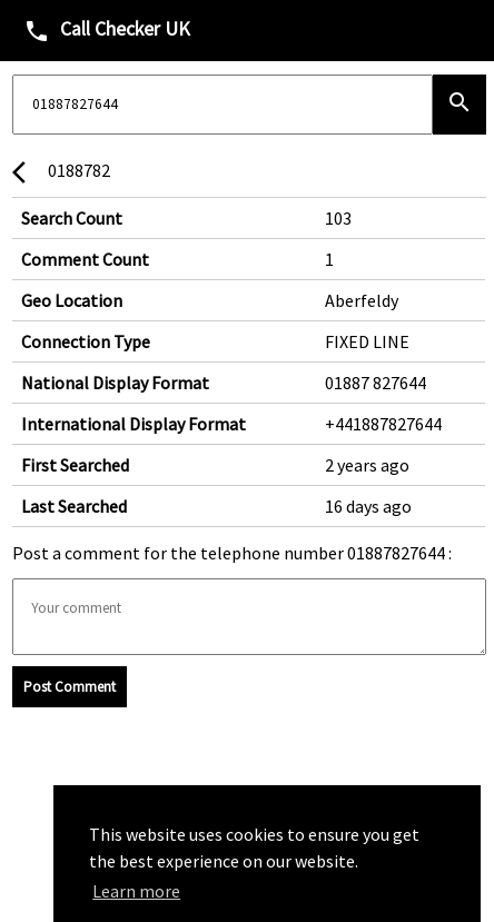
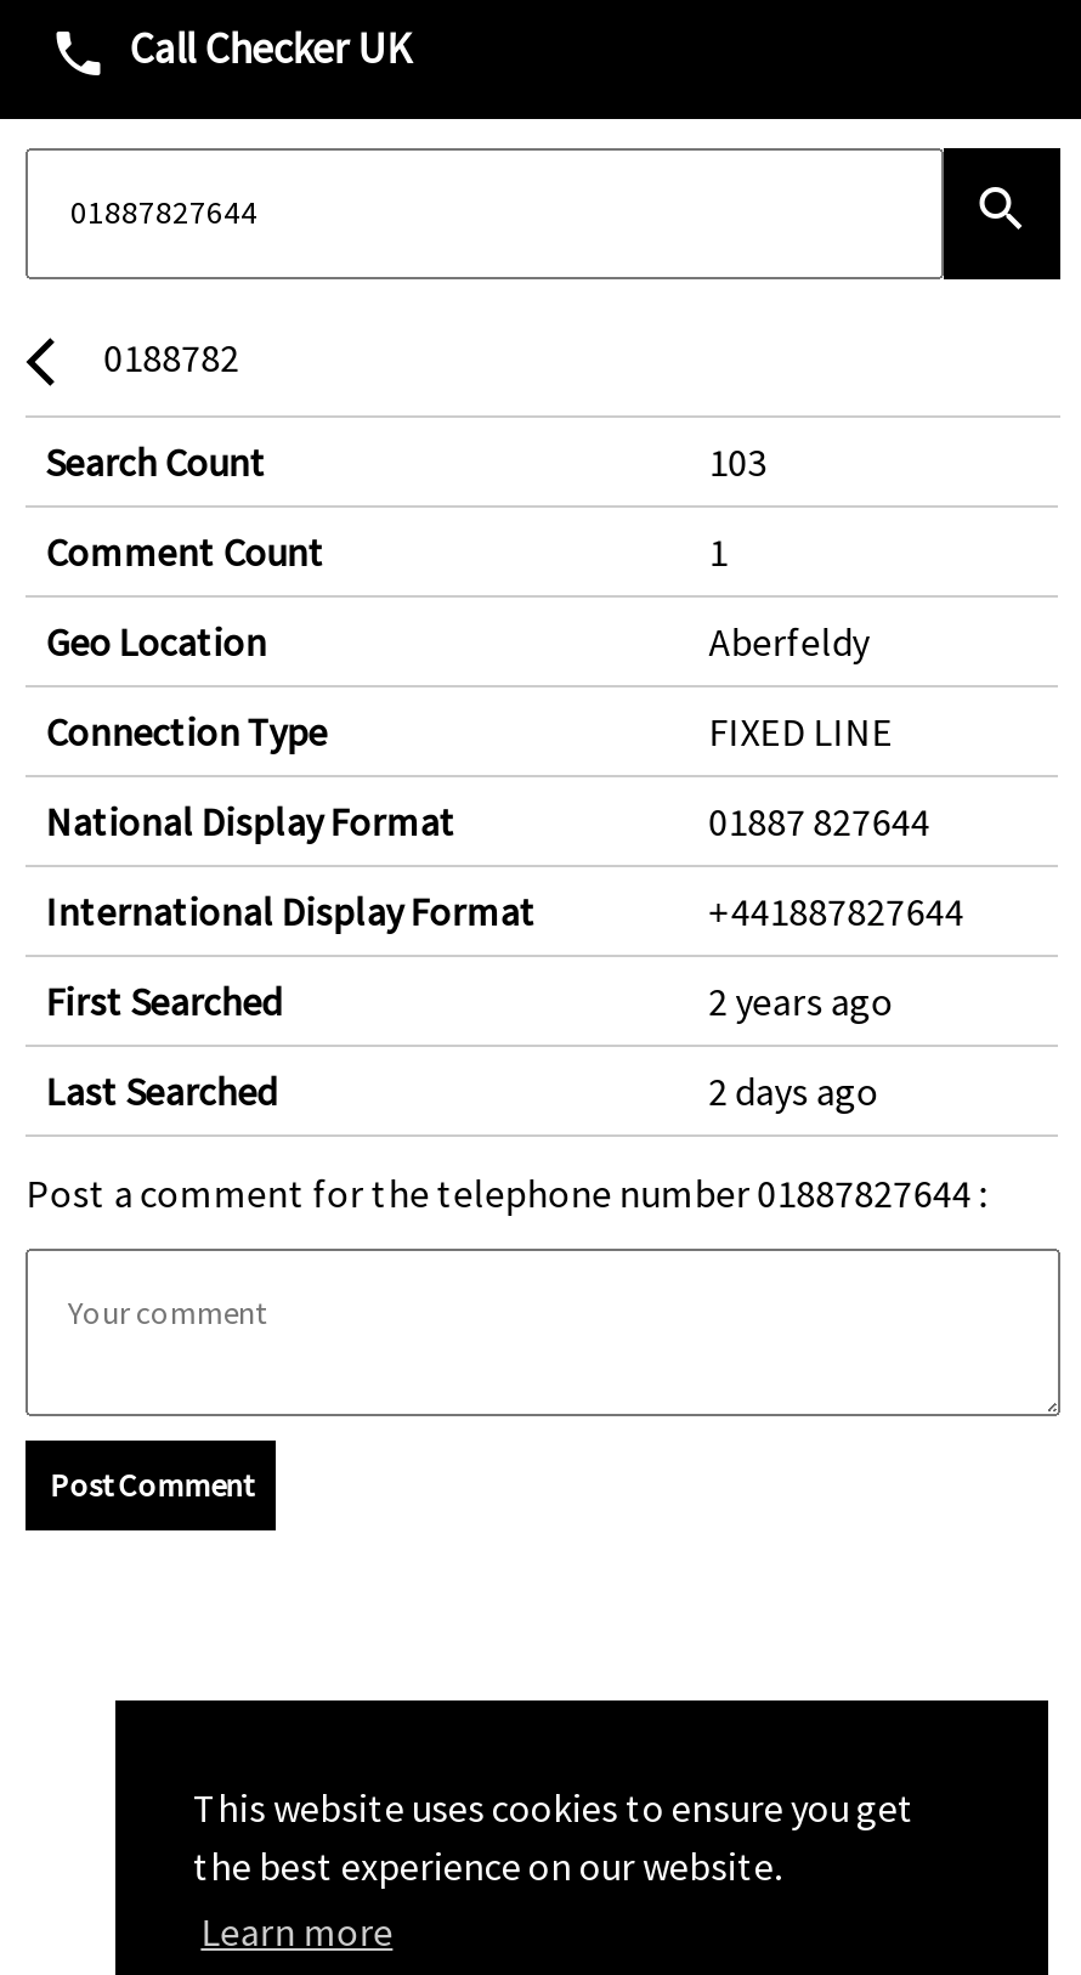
- 16 days ago
+ 2 days ago
